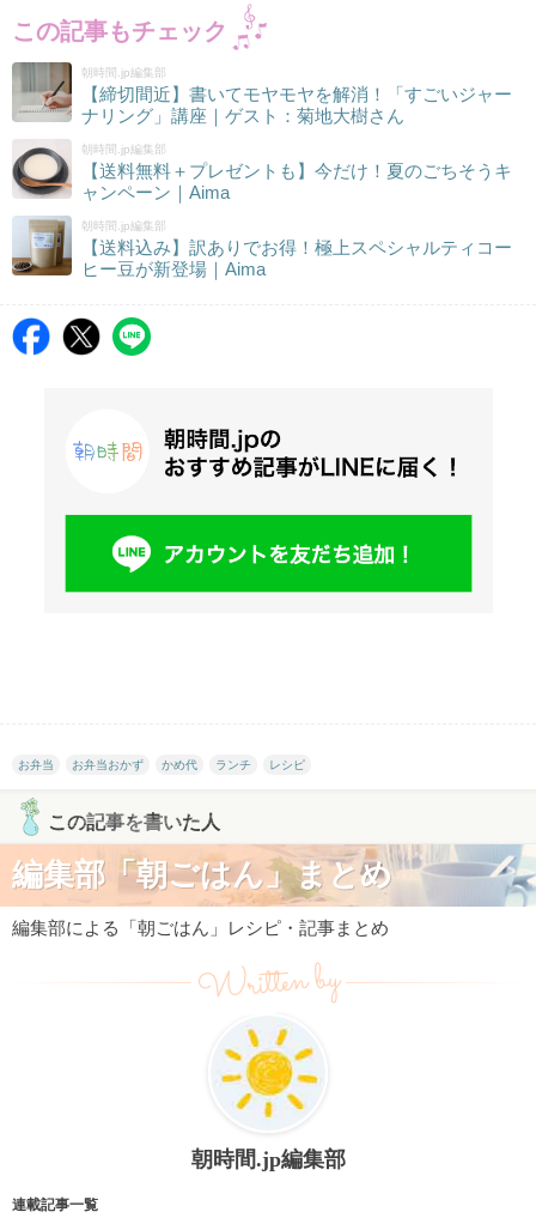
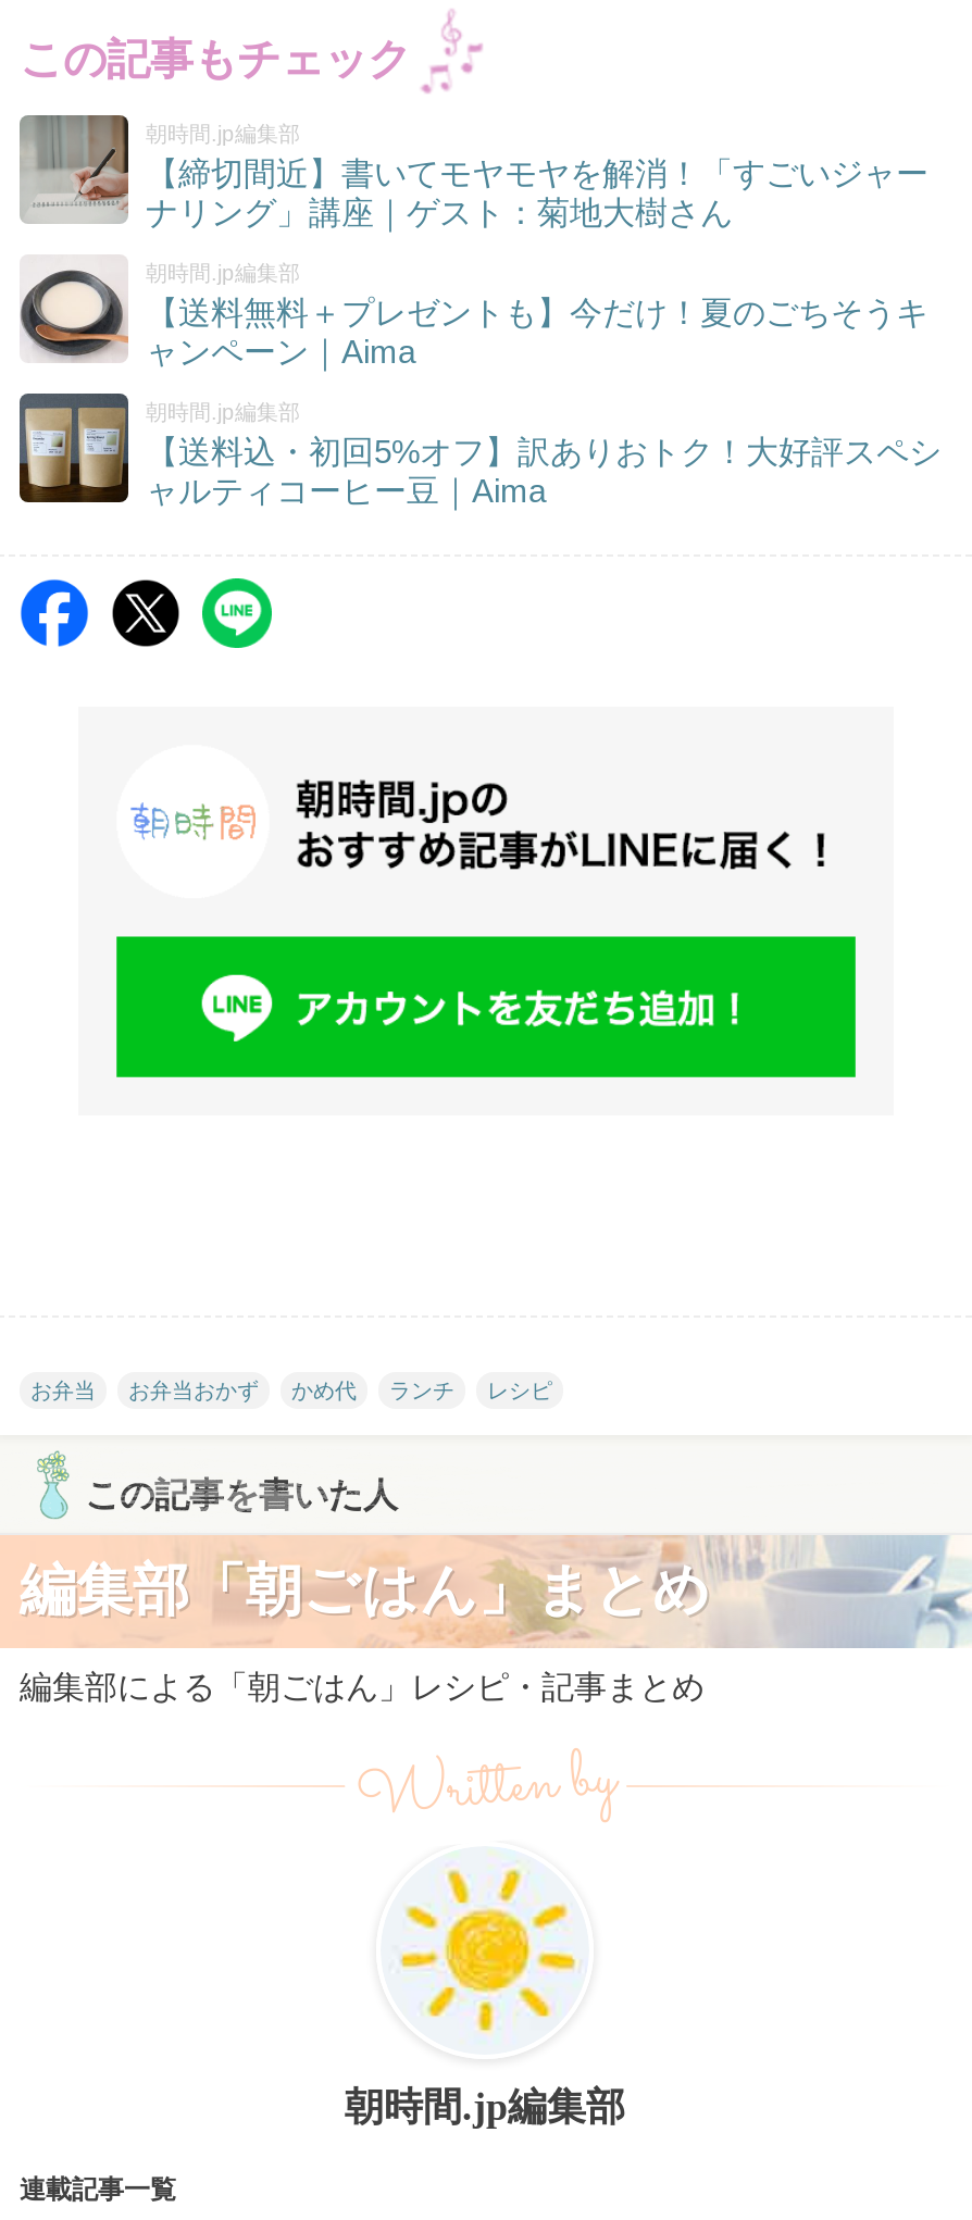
- [image]
- 【送料込み】訳ありでお得！極上スペシャルティコー
- ヒー豆が新登場｜Aima
+ [image]
+ 【送料込・初回5%オフ】訳ありおトク！大好評スペシ
+ ャルティコーヒー豆｜Aima
